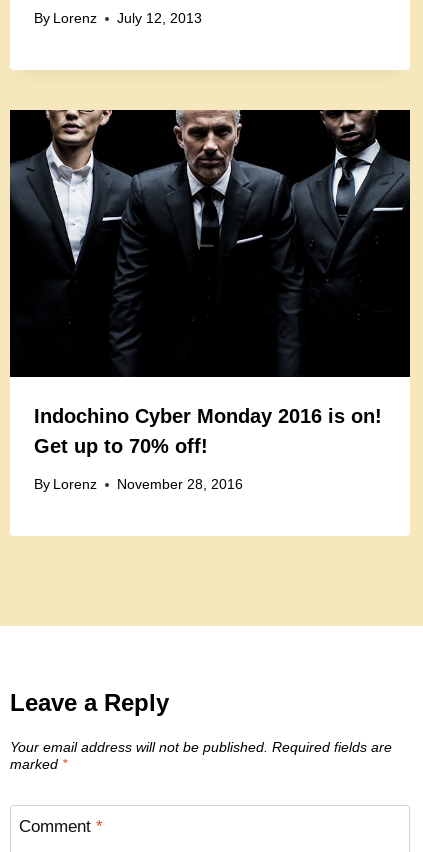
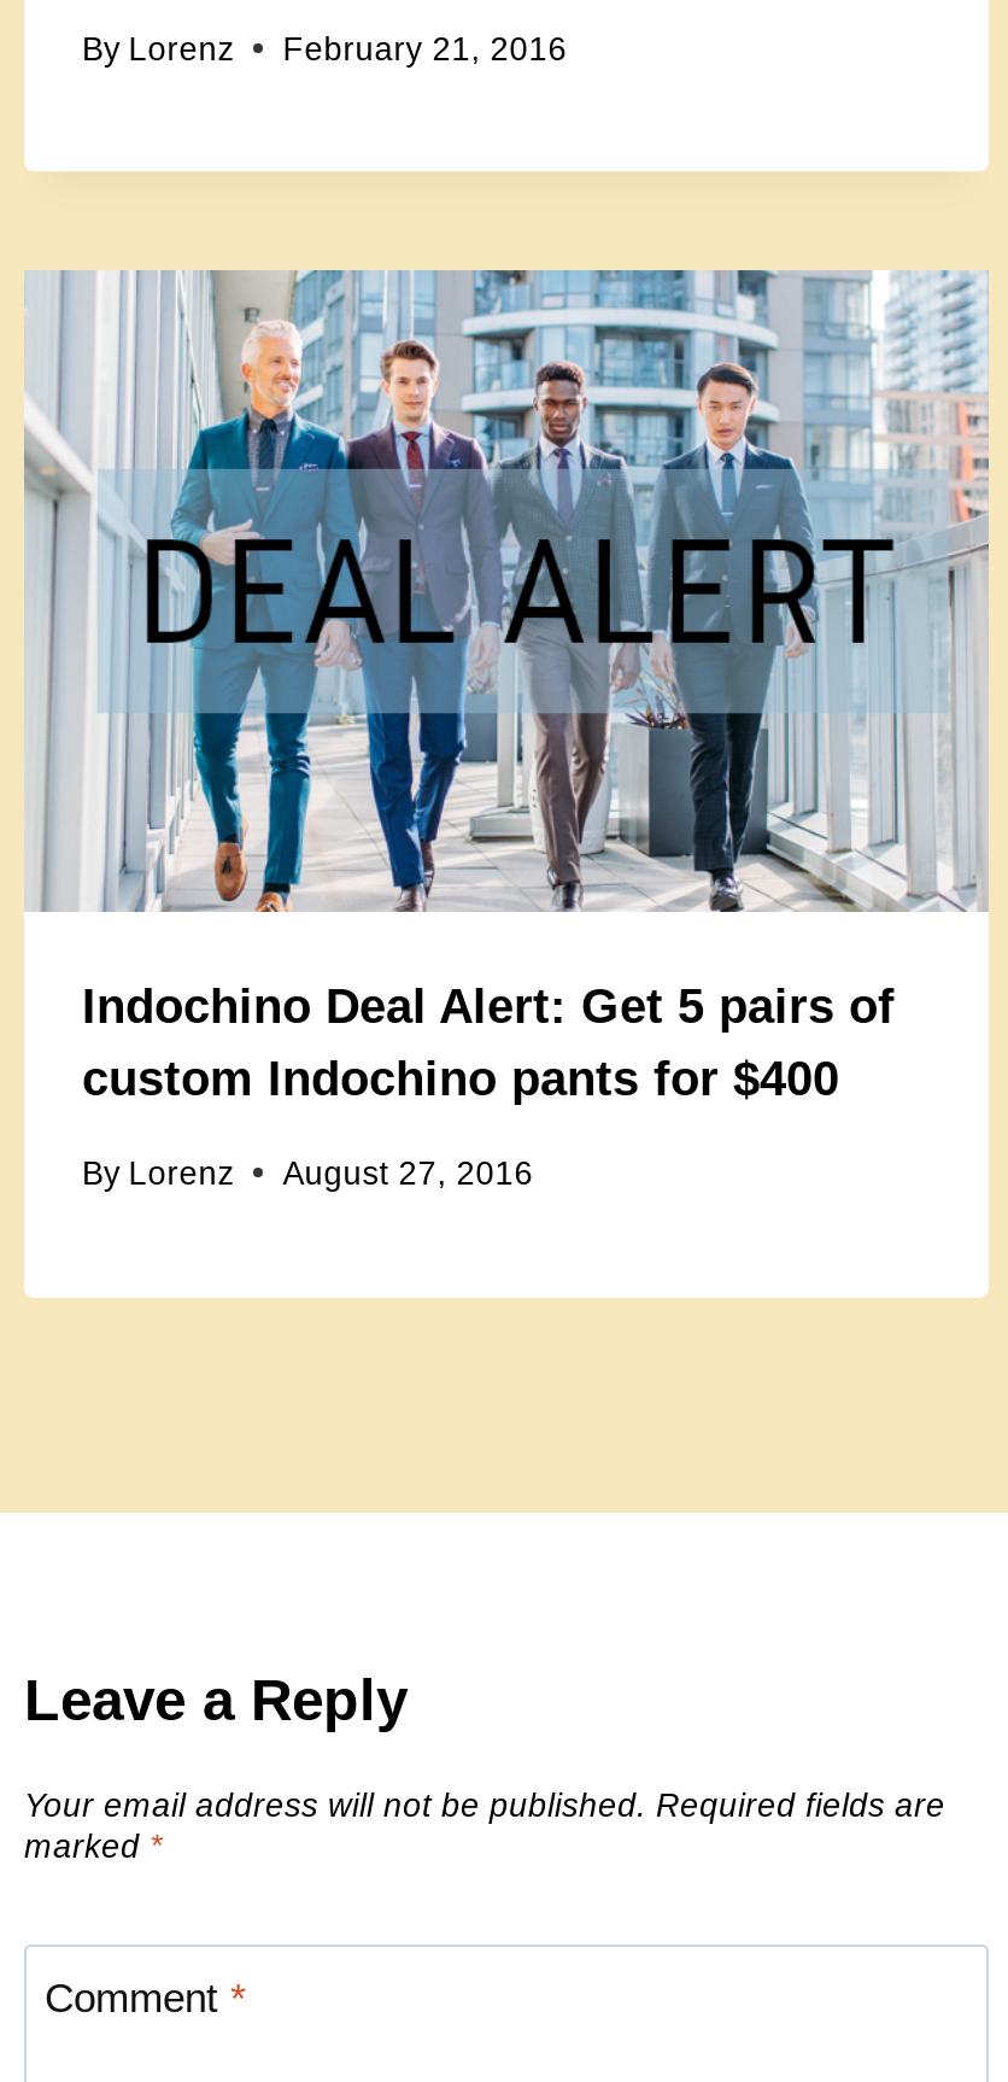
- By Lorenz July 12, 2013
+ By Lorenz February 21, 2016

- [image]
- Indochino Cyber Monday 2016 is on!
- Get up to 70% off!
+ [image]
+ Indochino Deal Alert: Get 5 pairs of
+ custom Indochino pants for $400

- By Lorenz November 28, 2016
+ By Lorenz August 27, 2016
